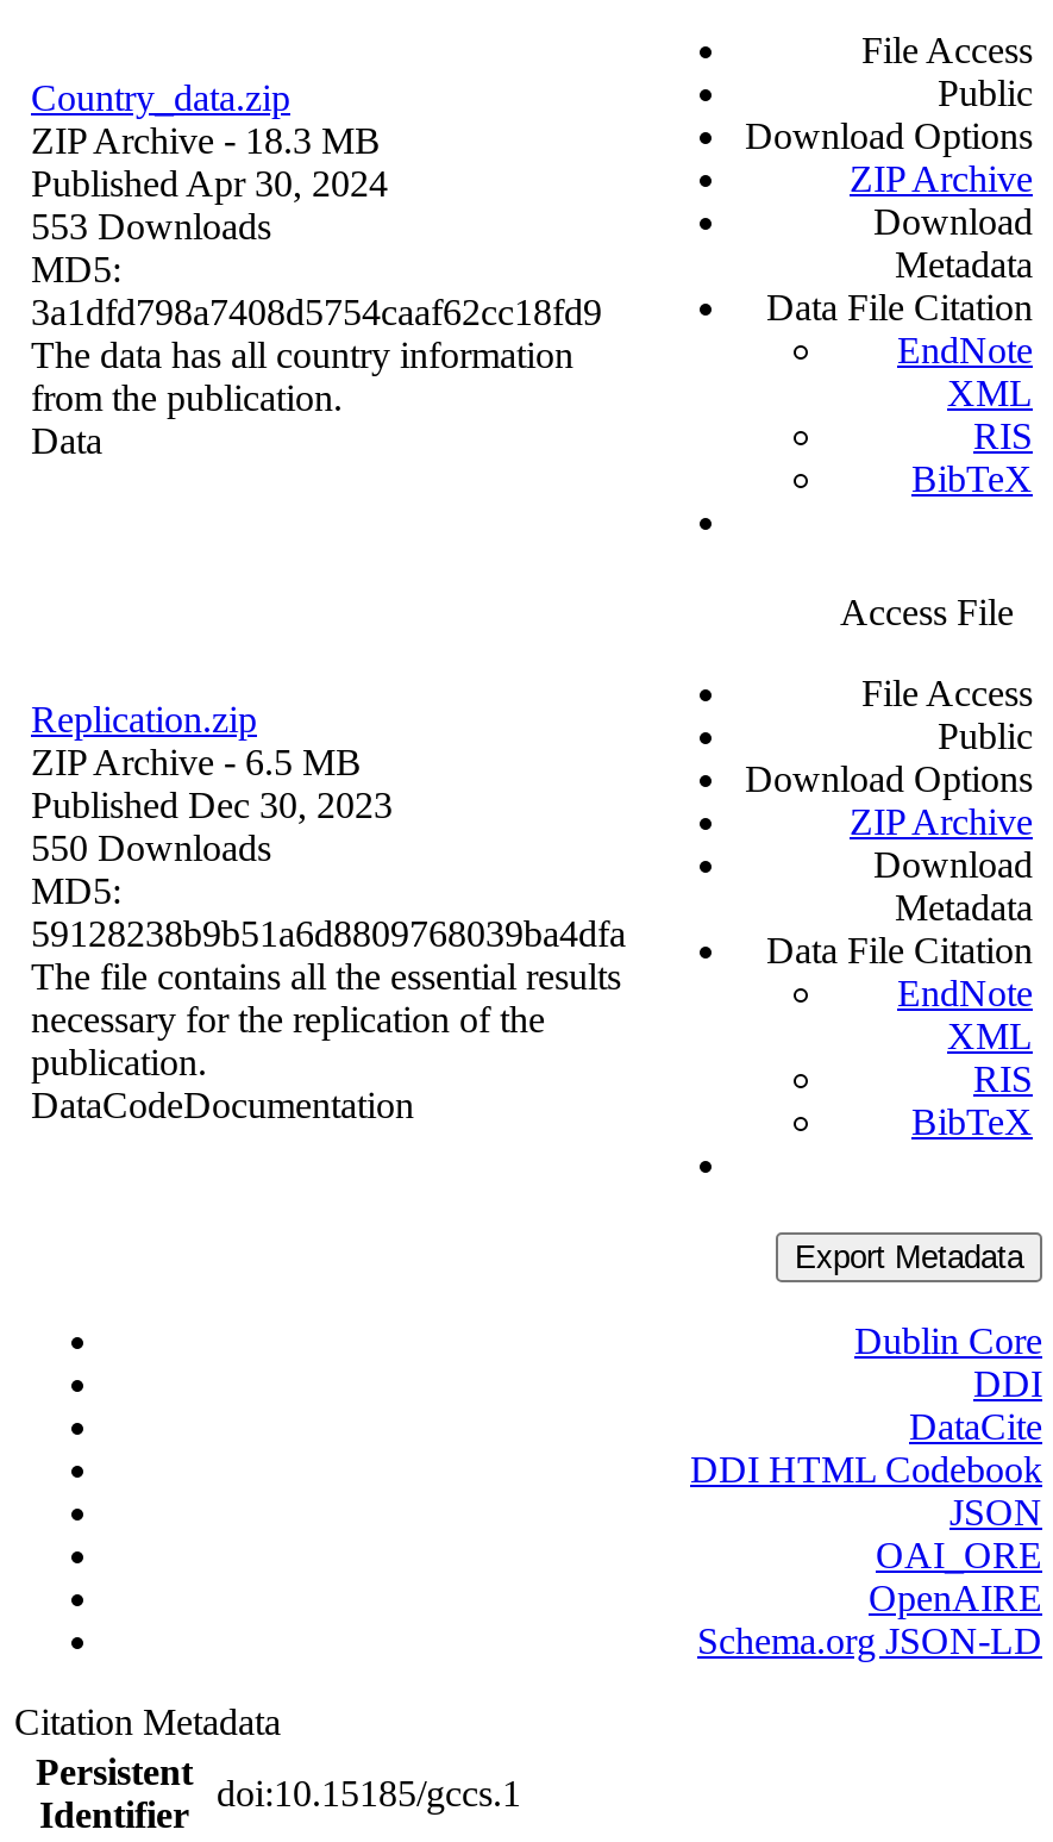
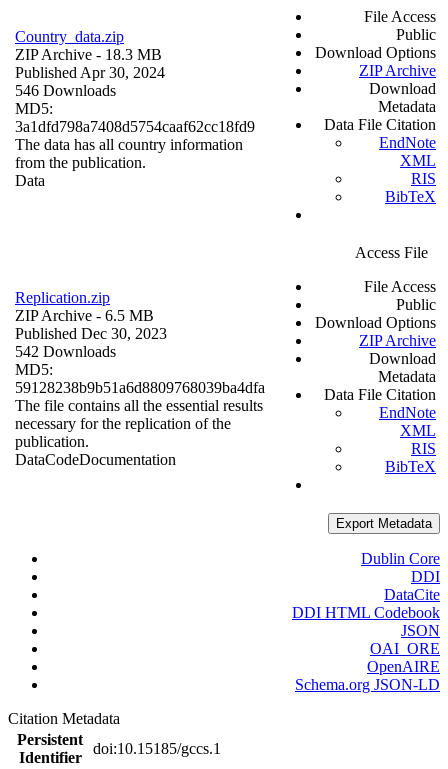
- 553 Downloads
+ 546 Downloads

- 550 Downloads
+ 542 Downloads
